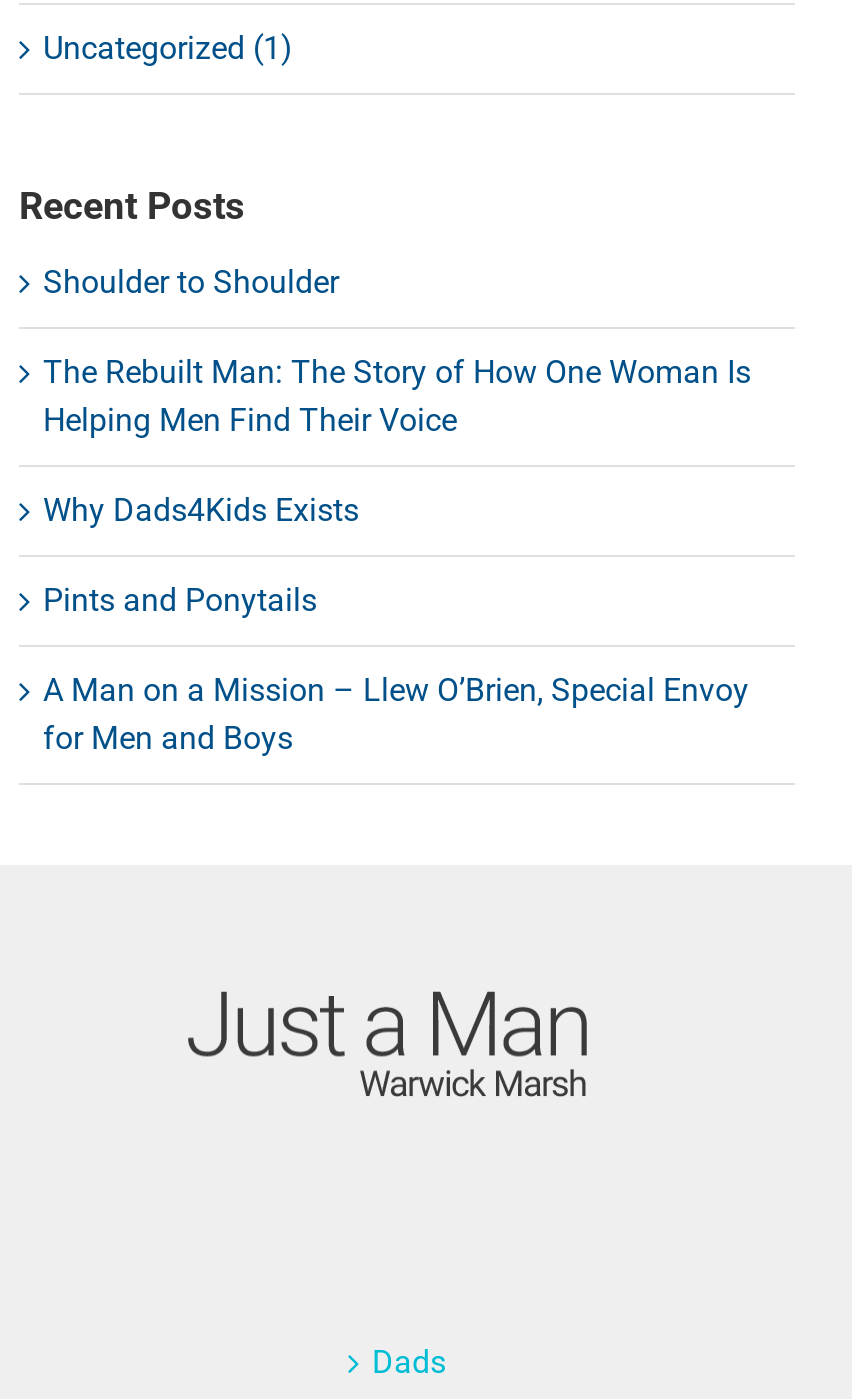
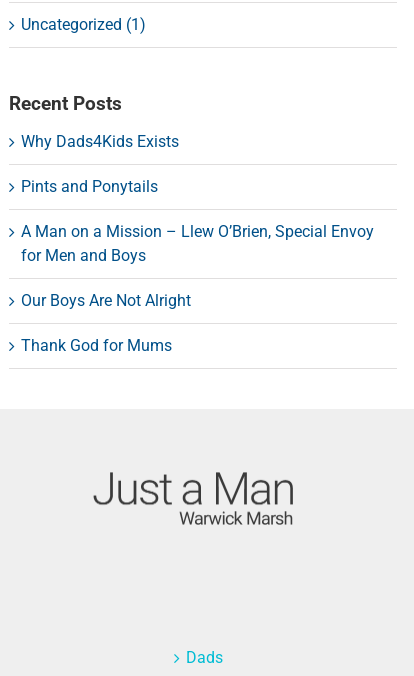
- Shoulder to Shoulder
- The Rebuilt Man: The Story of How One Woman Is
- Helping Men Find Their Voice

moved up: Why Dads4Kids Exists | Pints and Ponytails | A Man on a Mission – Llew O’Brien, Special Envoy | for Men and Boys

+ Our Boys Are Not Alright
+ Thank God for Mums
